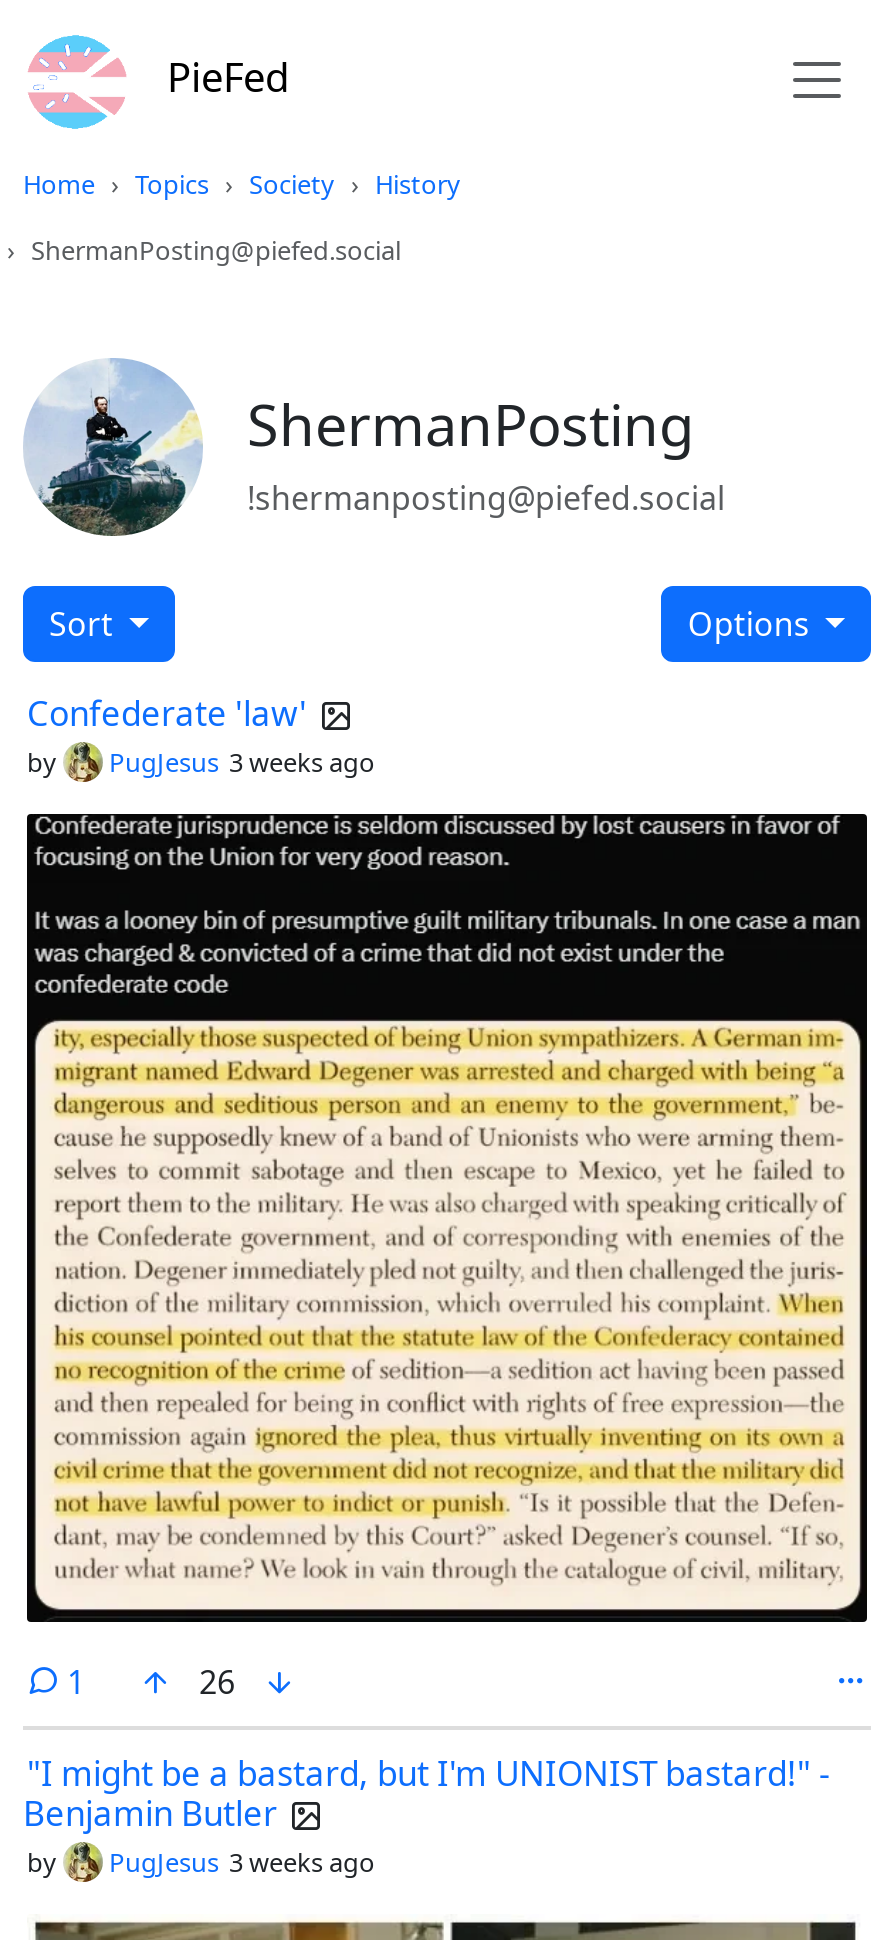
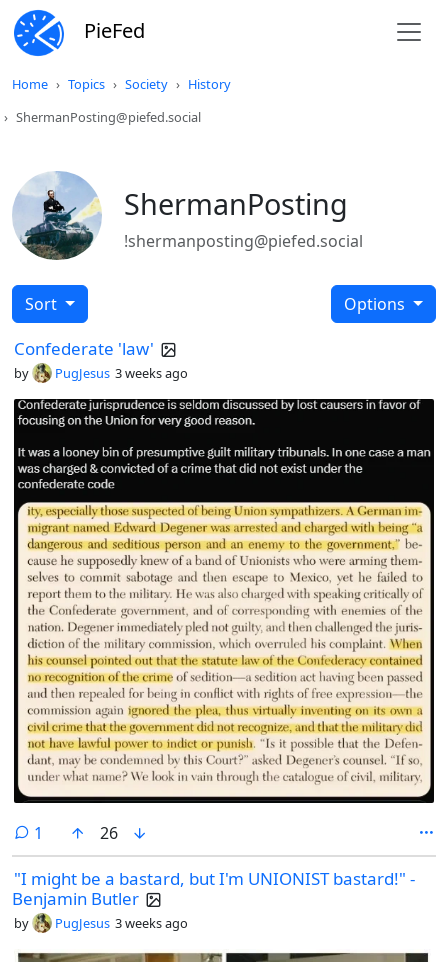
- [image]
+ [image]
